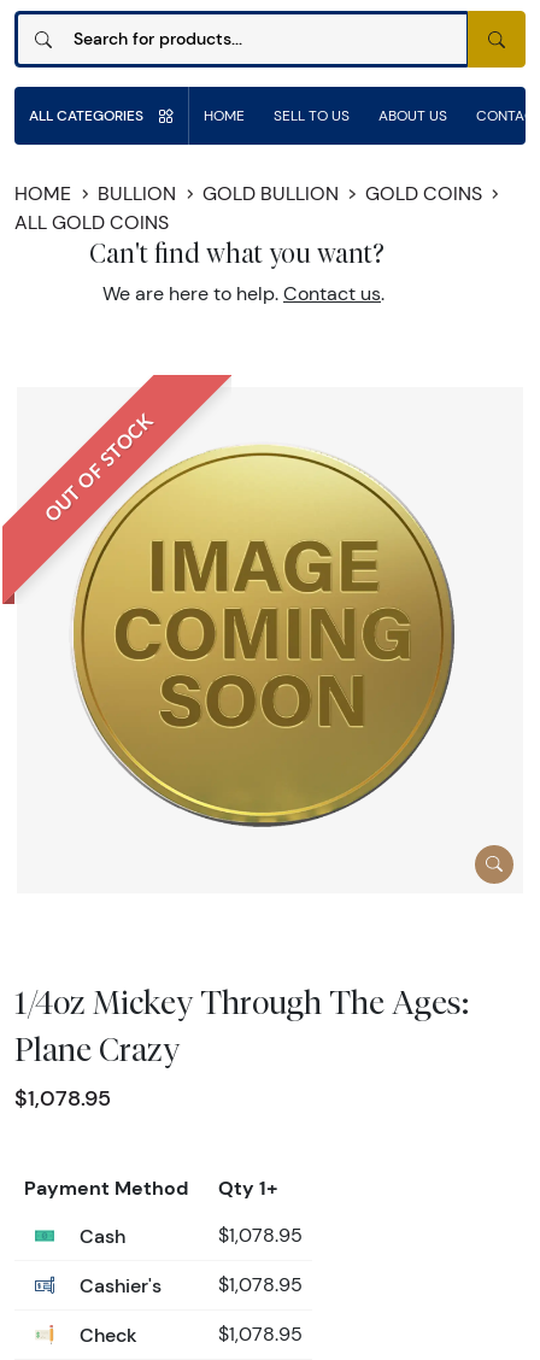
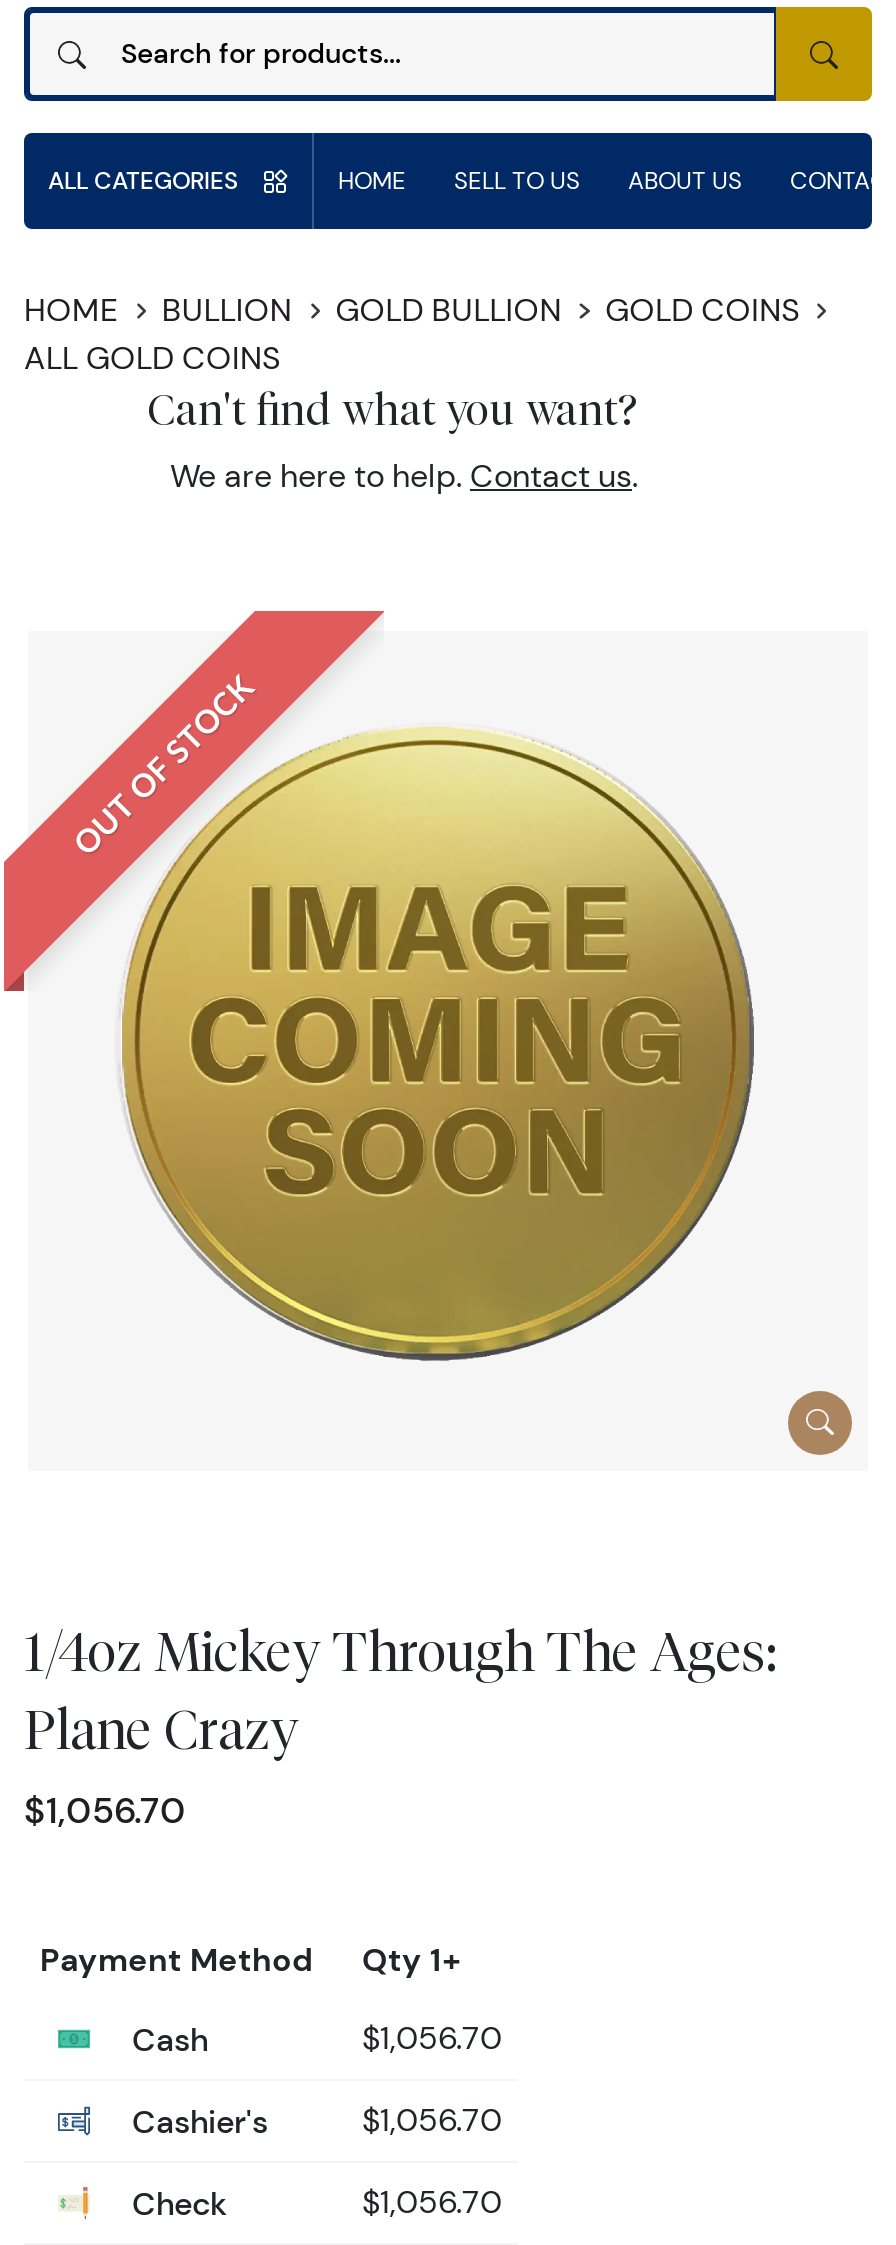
- $1,078.95
+ $1,056.70

- $1,078.95
+ $1,056.70

- $1,078.95
+ $1,056.70

- $1,078.95
+ $1,056.70
